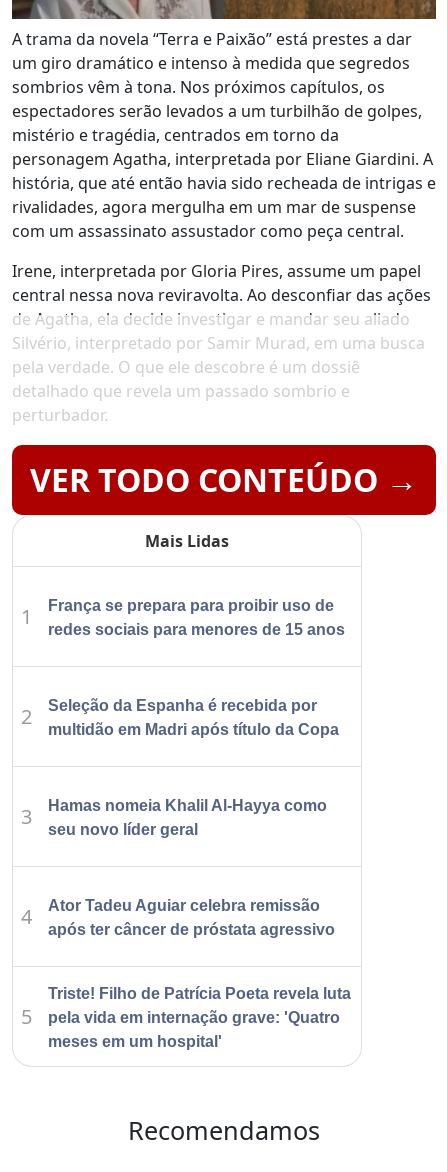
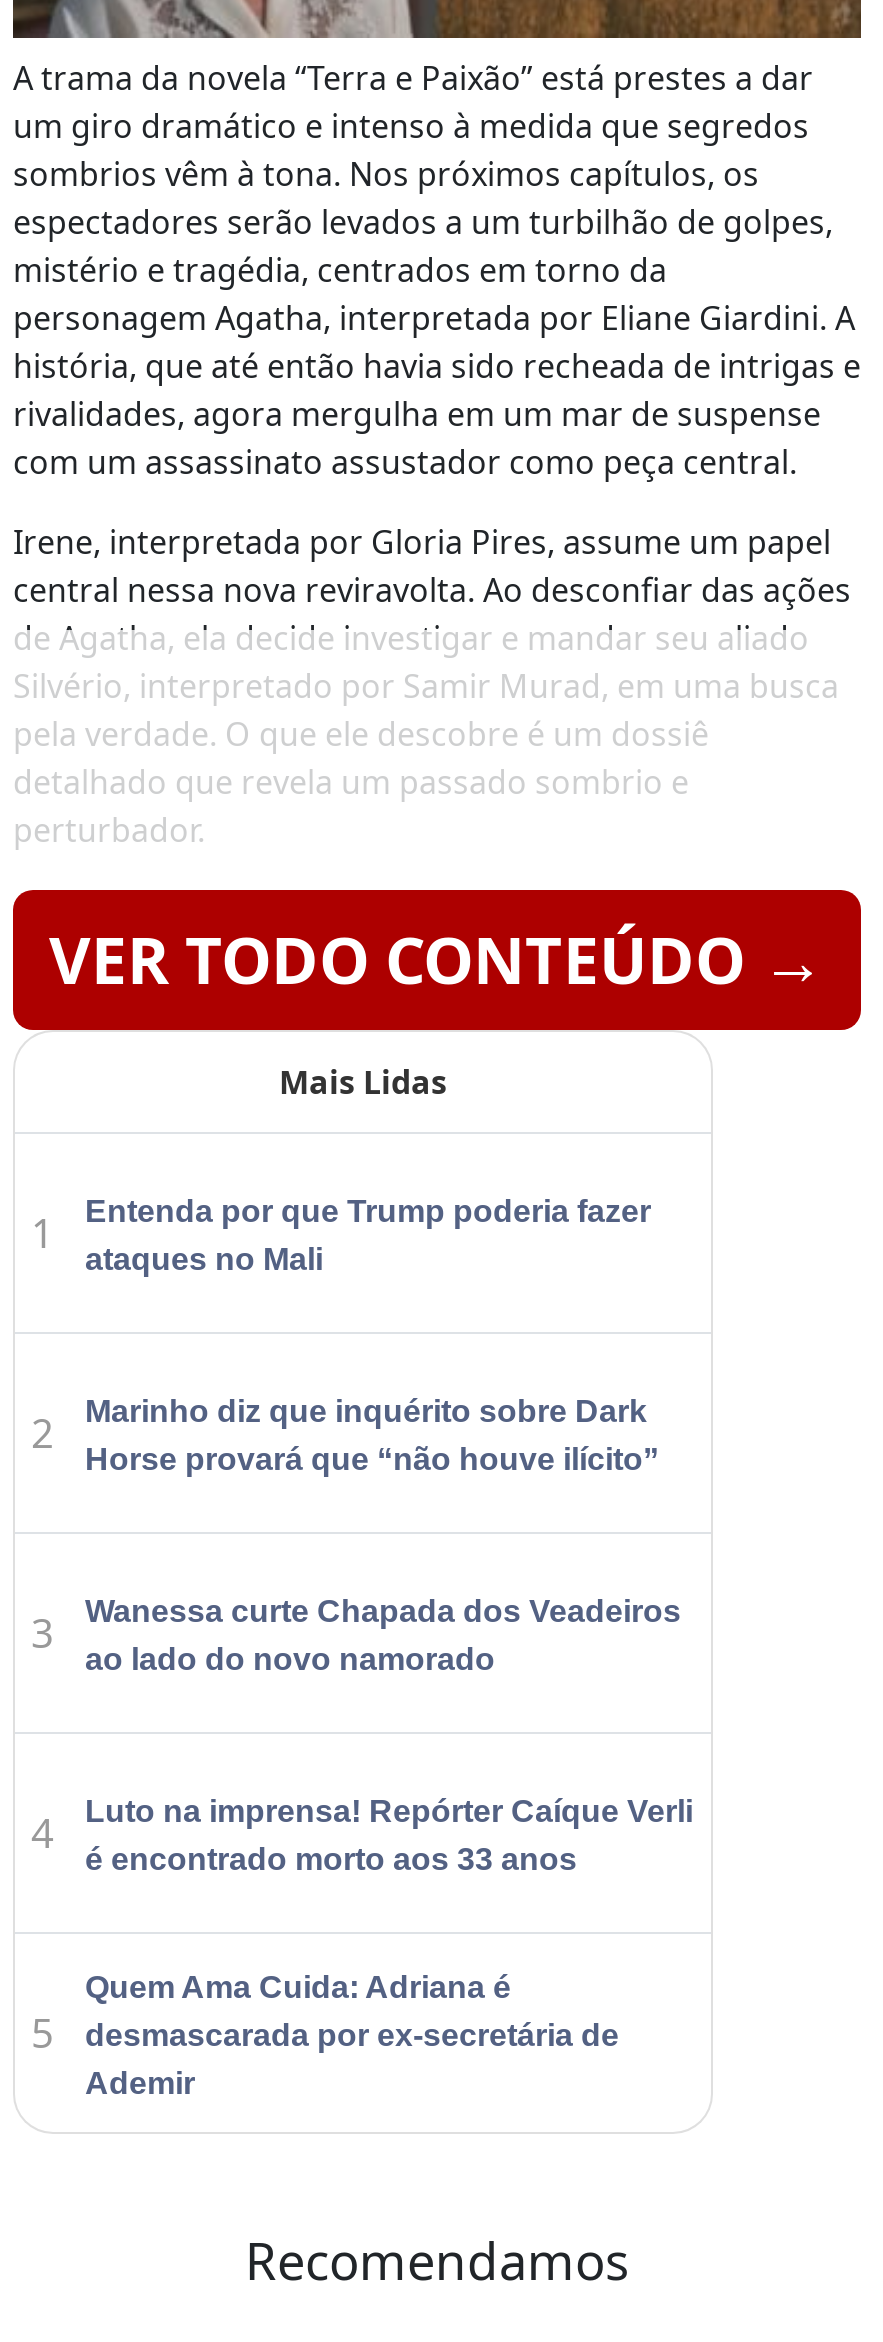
- França se prepara para proibir uso de
- redes sociais para menores de 15 anos
+ Entenda por que Trump poderia fazer
+ ataques no Mali

- Seleção da Espanha é recebida por
- multidão em Madri após título da Copa
+ Marinho diz que inquérito sobre Dark
+ Horse provará que “não houve ilícito”

- Hamas nomeia Khalil Al-Hayya como
- seu novo líder geral
+ Wanessa curte Chapada dos Veadeiros
+ ao lado do novo namorado

- Ator Tadeu Aguiar celebra remissão
- após ter câncer de próstata agressivo
+ Luto na imprensa! Repórter Caíque Verli
+ é encontrado morto aos 33 anos

- Triste! Filho de Patrícia Poeta revela luta
- pela vida em internação grave: 'Quatro
- meses em um hospital'
+ Quem Ama Cuida: Adriana é
+ desmascarada por ex-secretária de
+ Ademir
